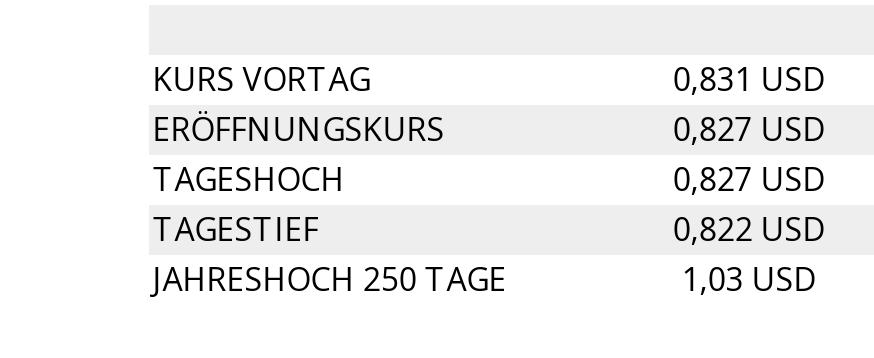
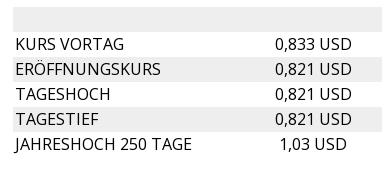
- 0,831 USD
+ 0,833 USD

- 0,827 USD
+ 0,821 USD

- 0,827 USD
+ 0,821 USD

- 0,822 USD
+ 0,821 USD
